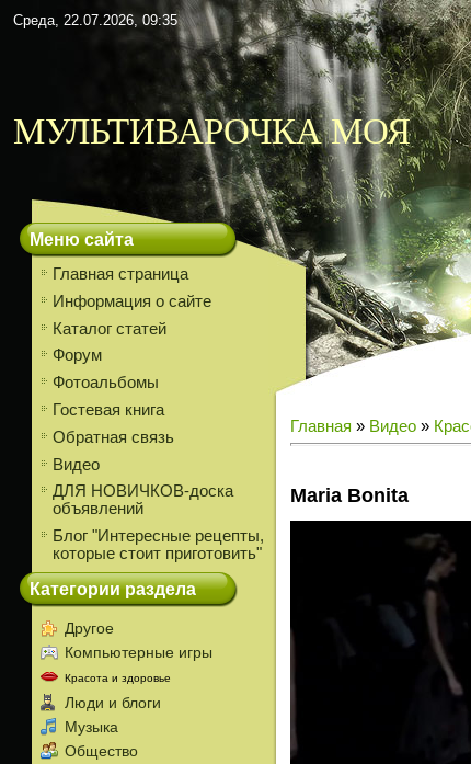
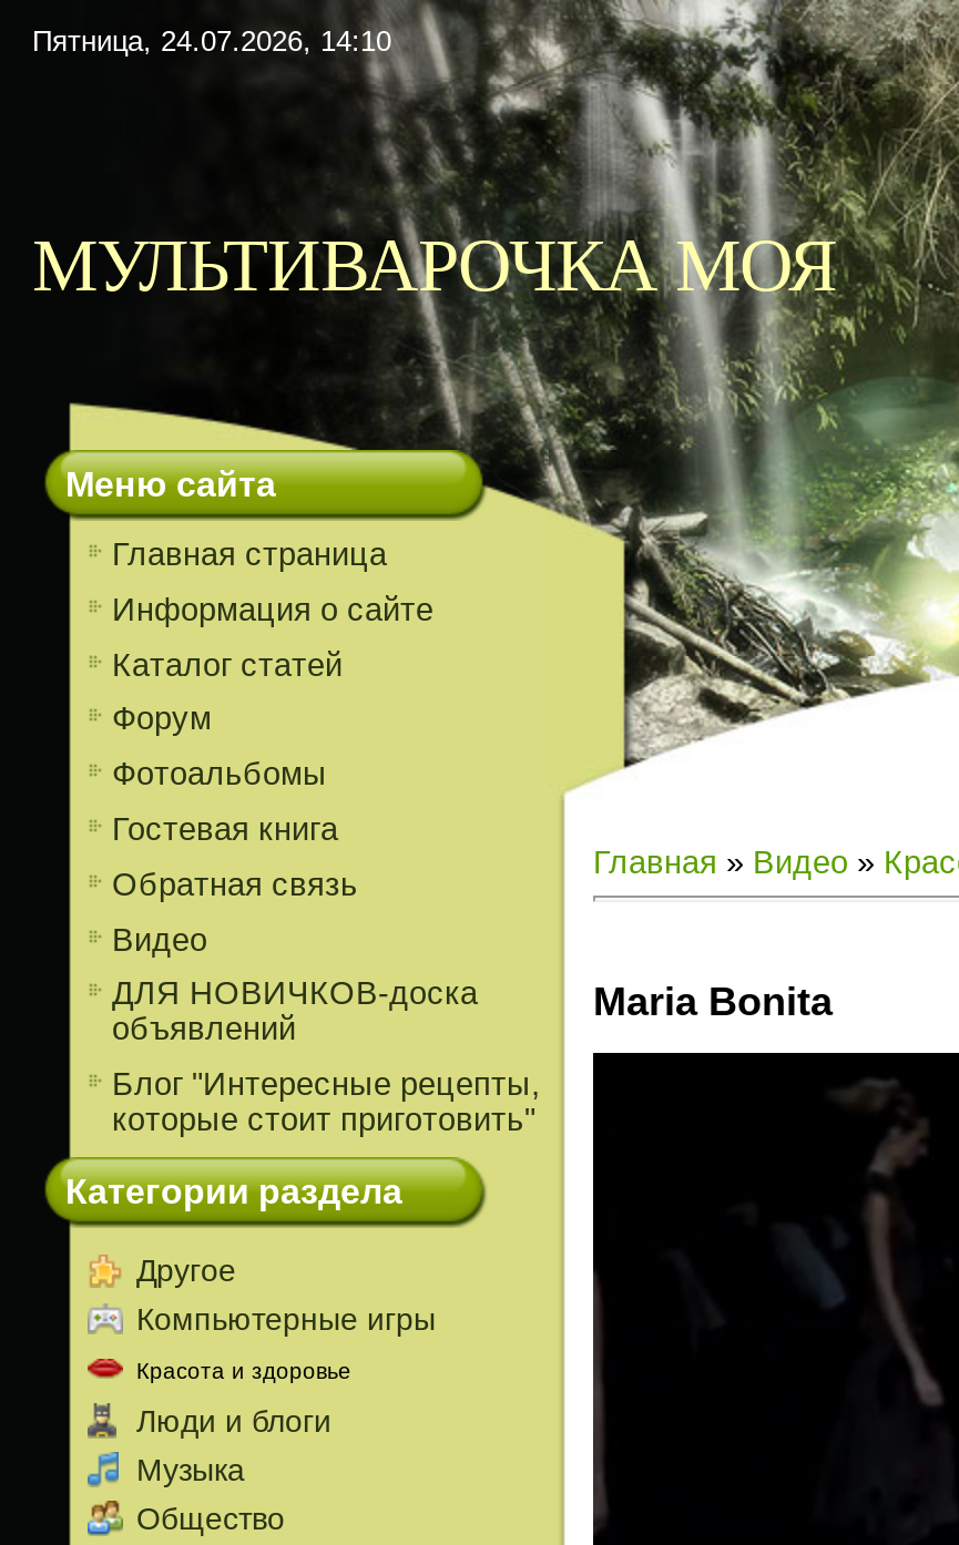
- Среда, 22.07.2026, 09:35
+ Пятница, 24.07.2026, 14:10
